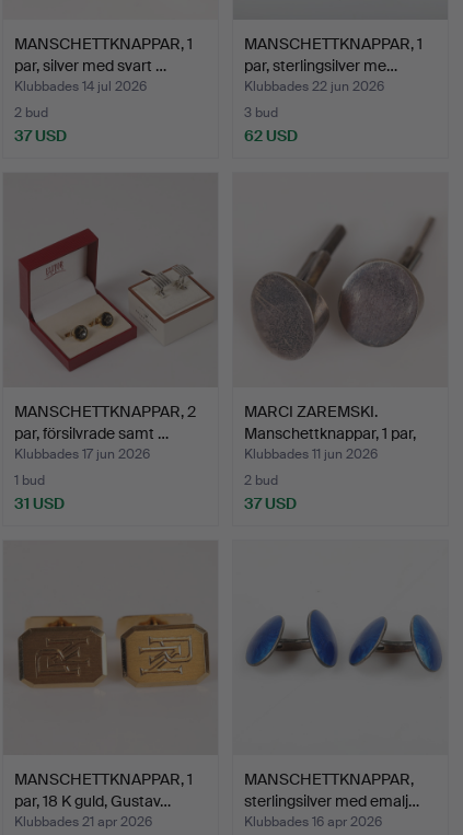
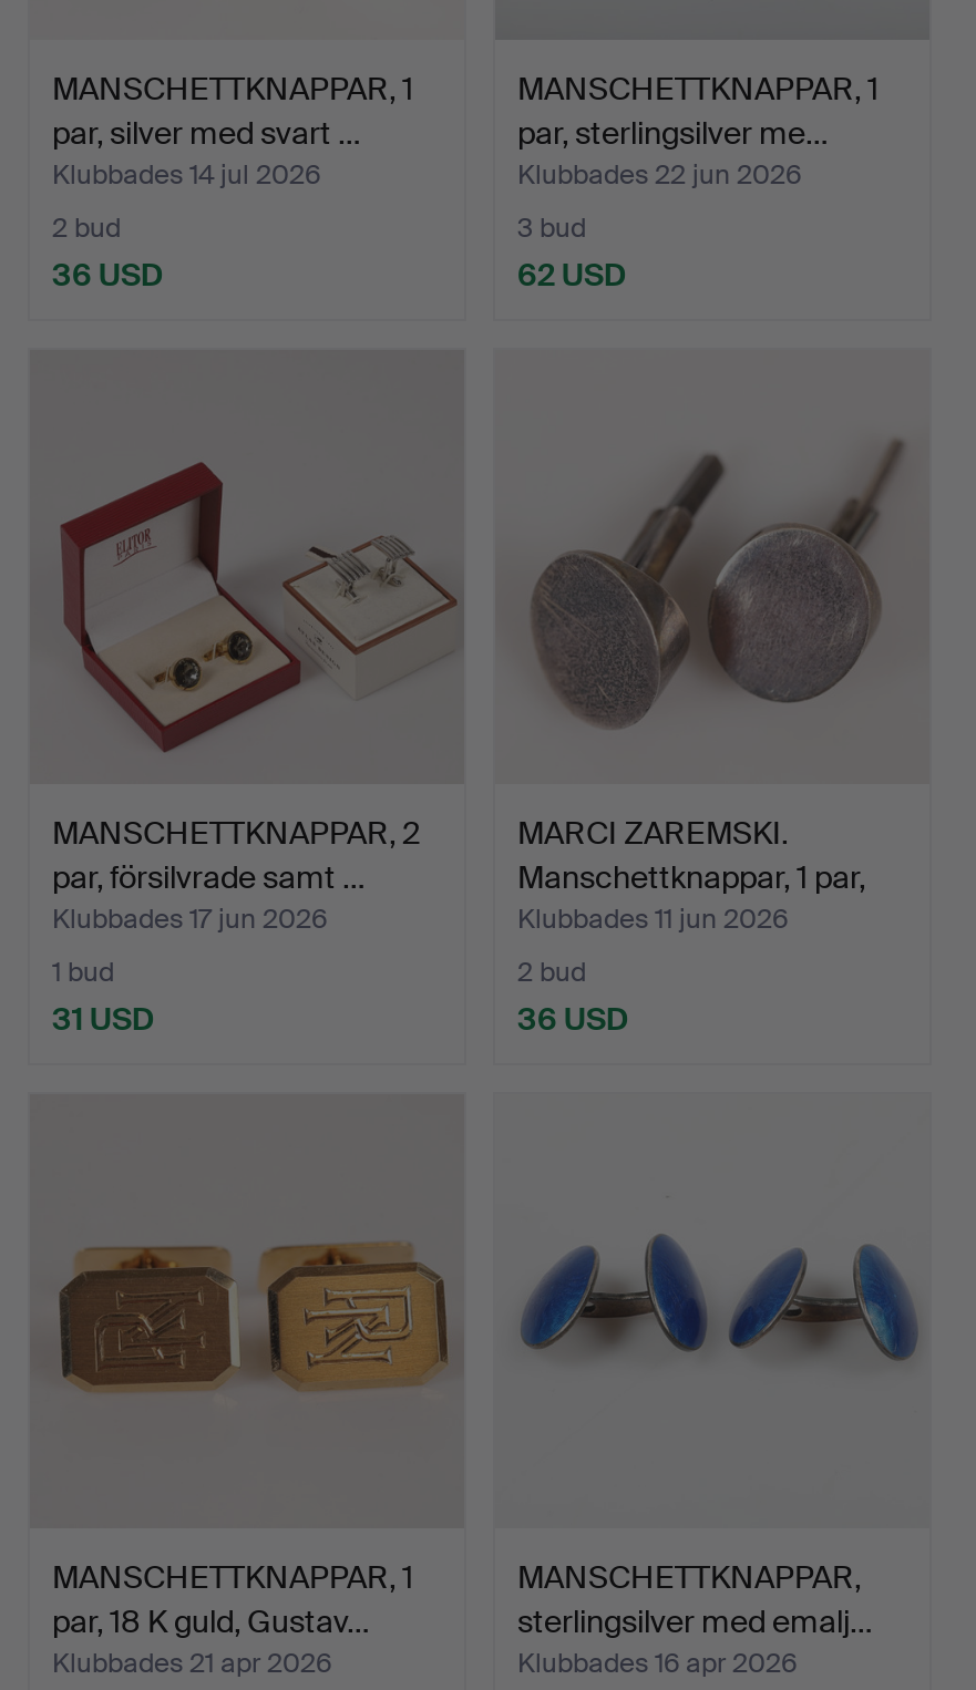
- 37 USD
+ 36 USD

- 37 USD
+ 36 USD
